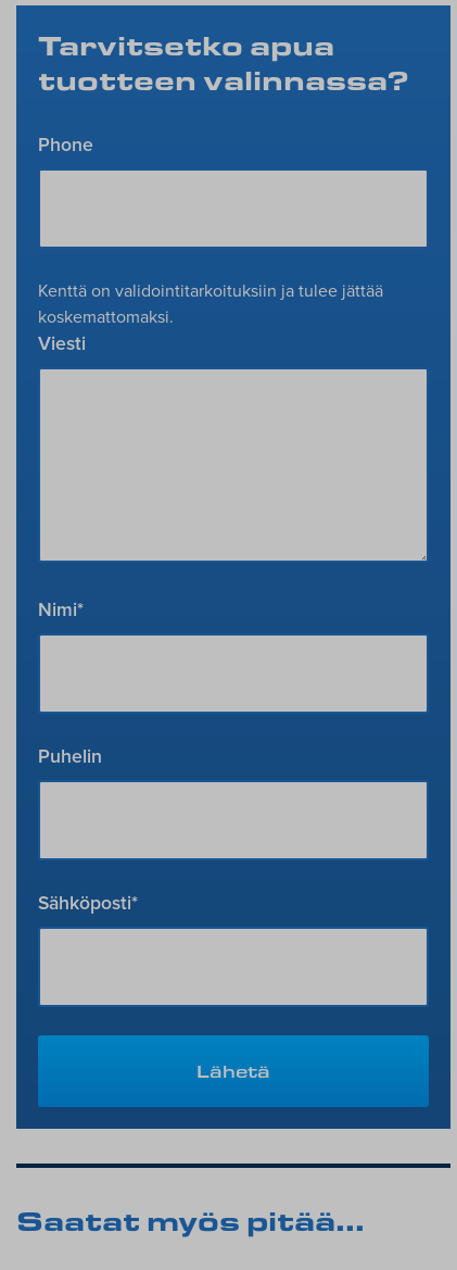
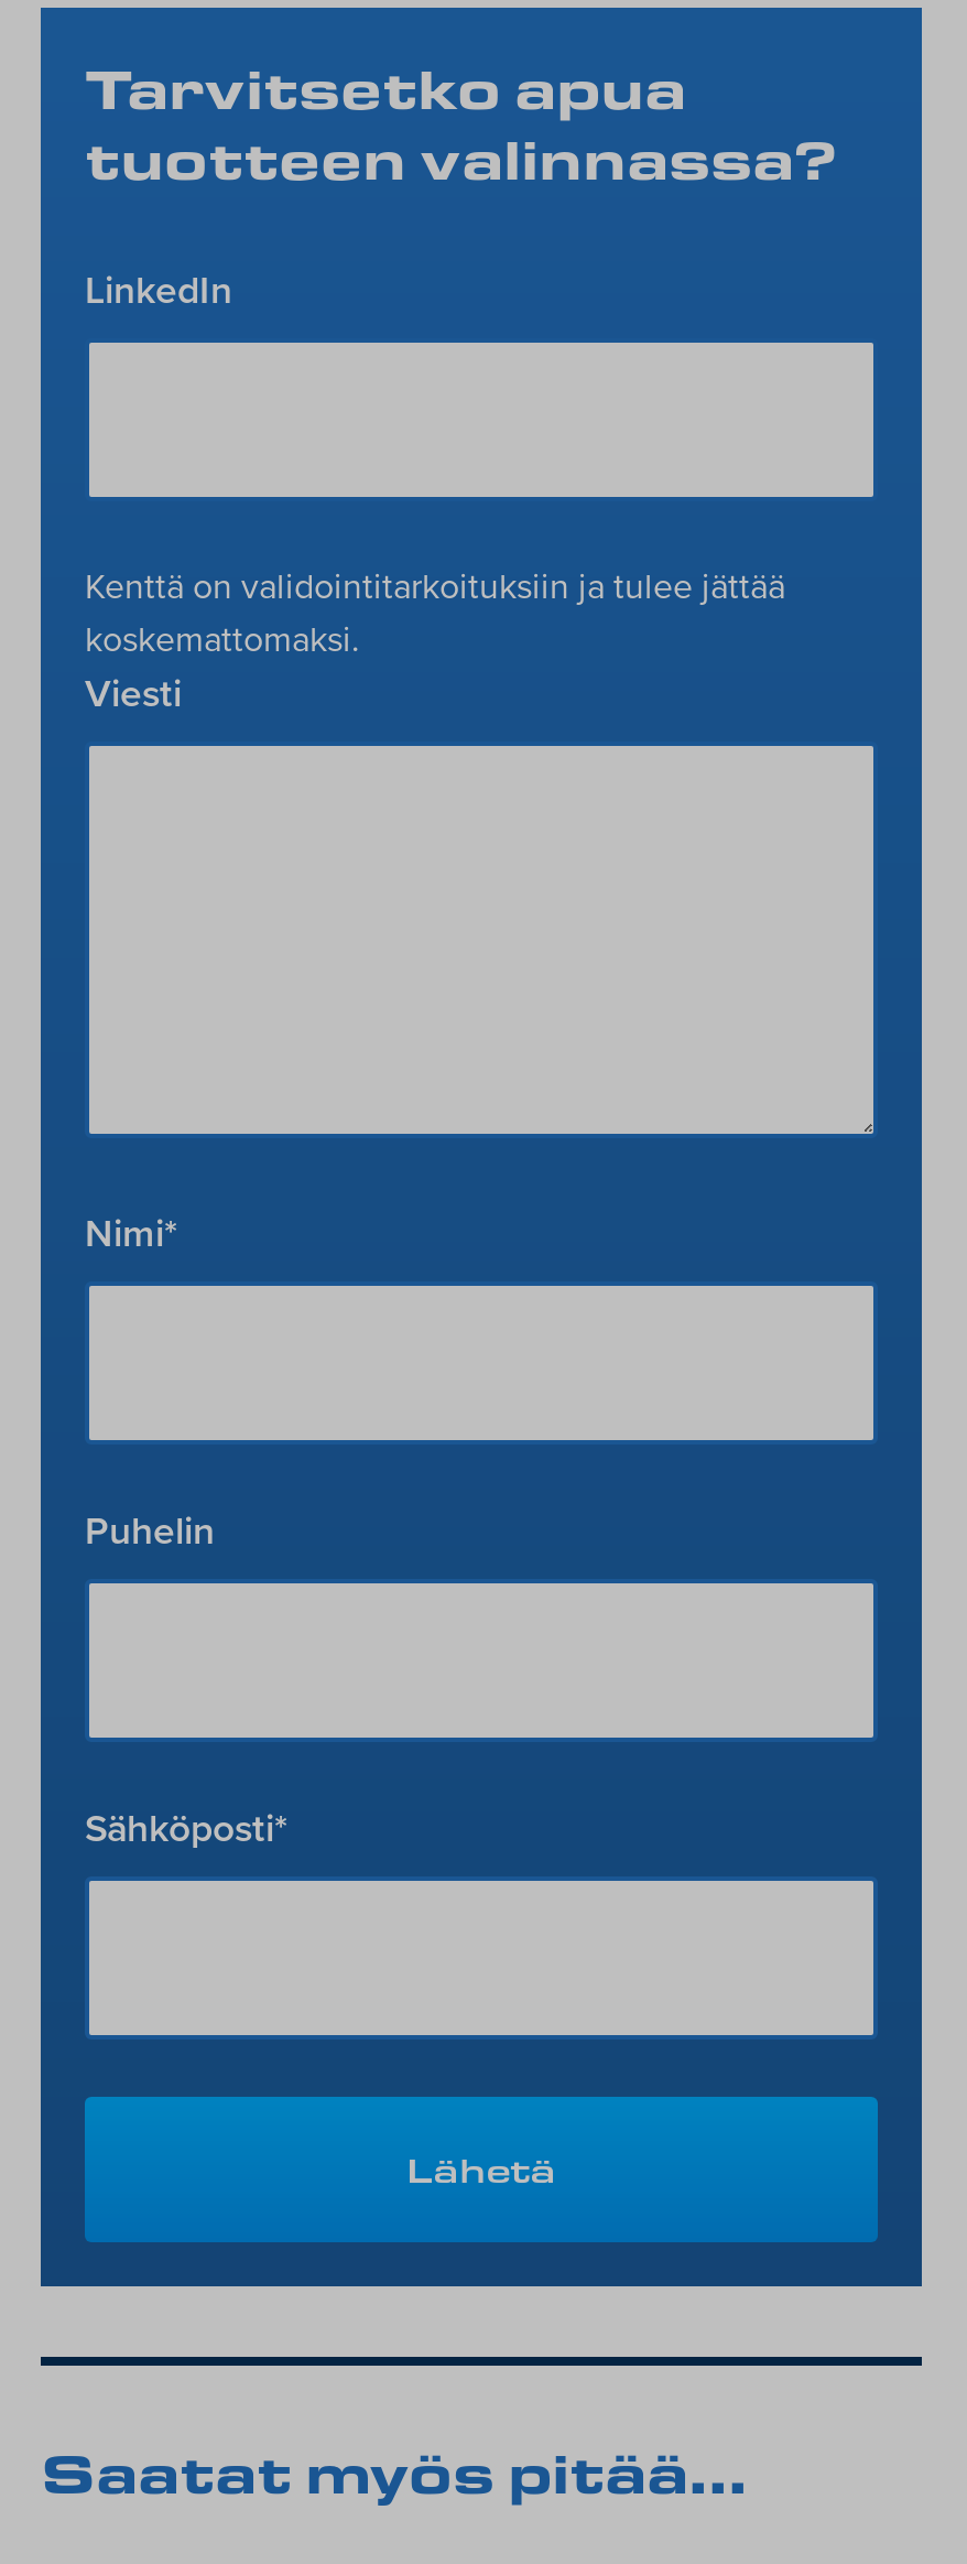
- Phone
+ LinkedIn
